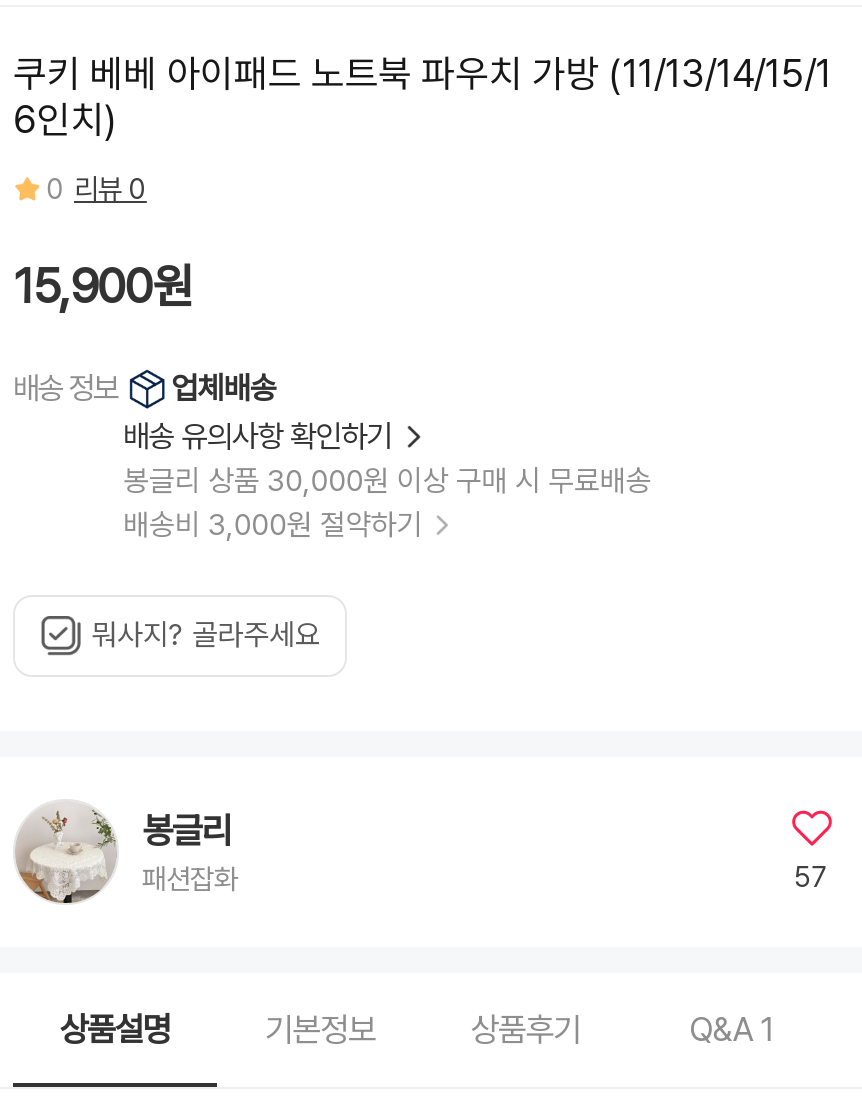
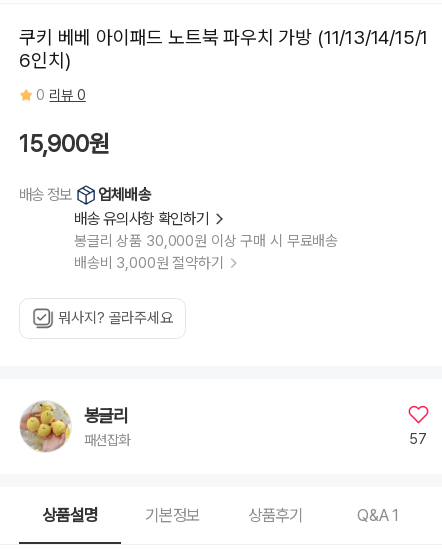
- [image]
+ [image]
